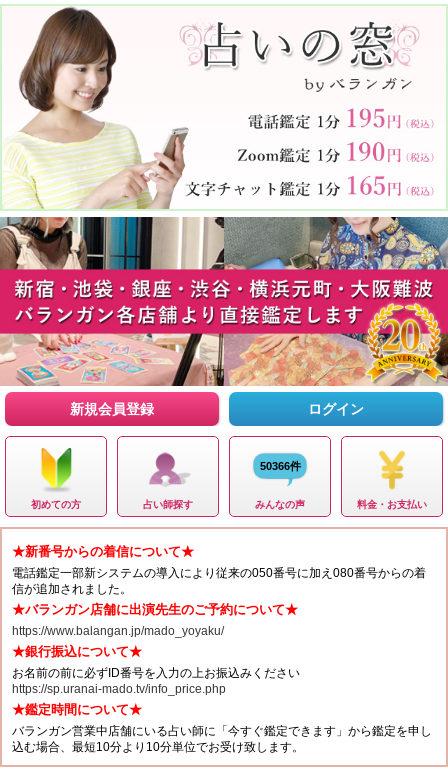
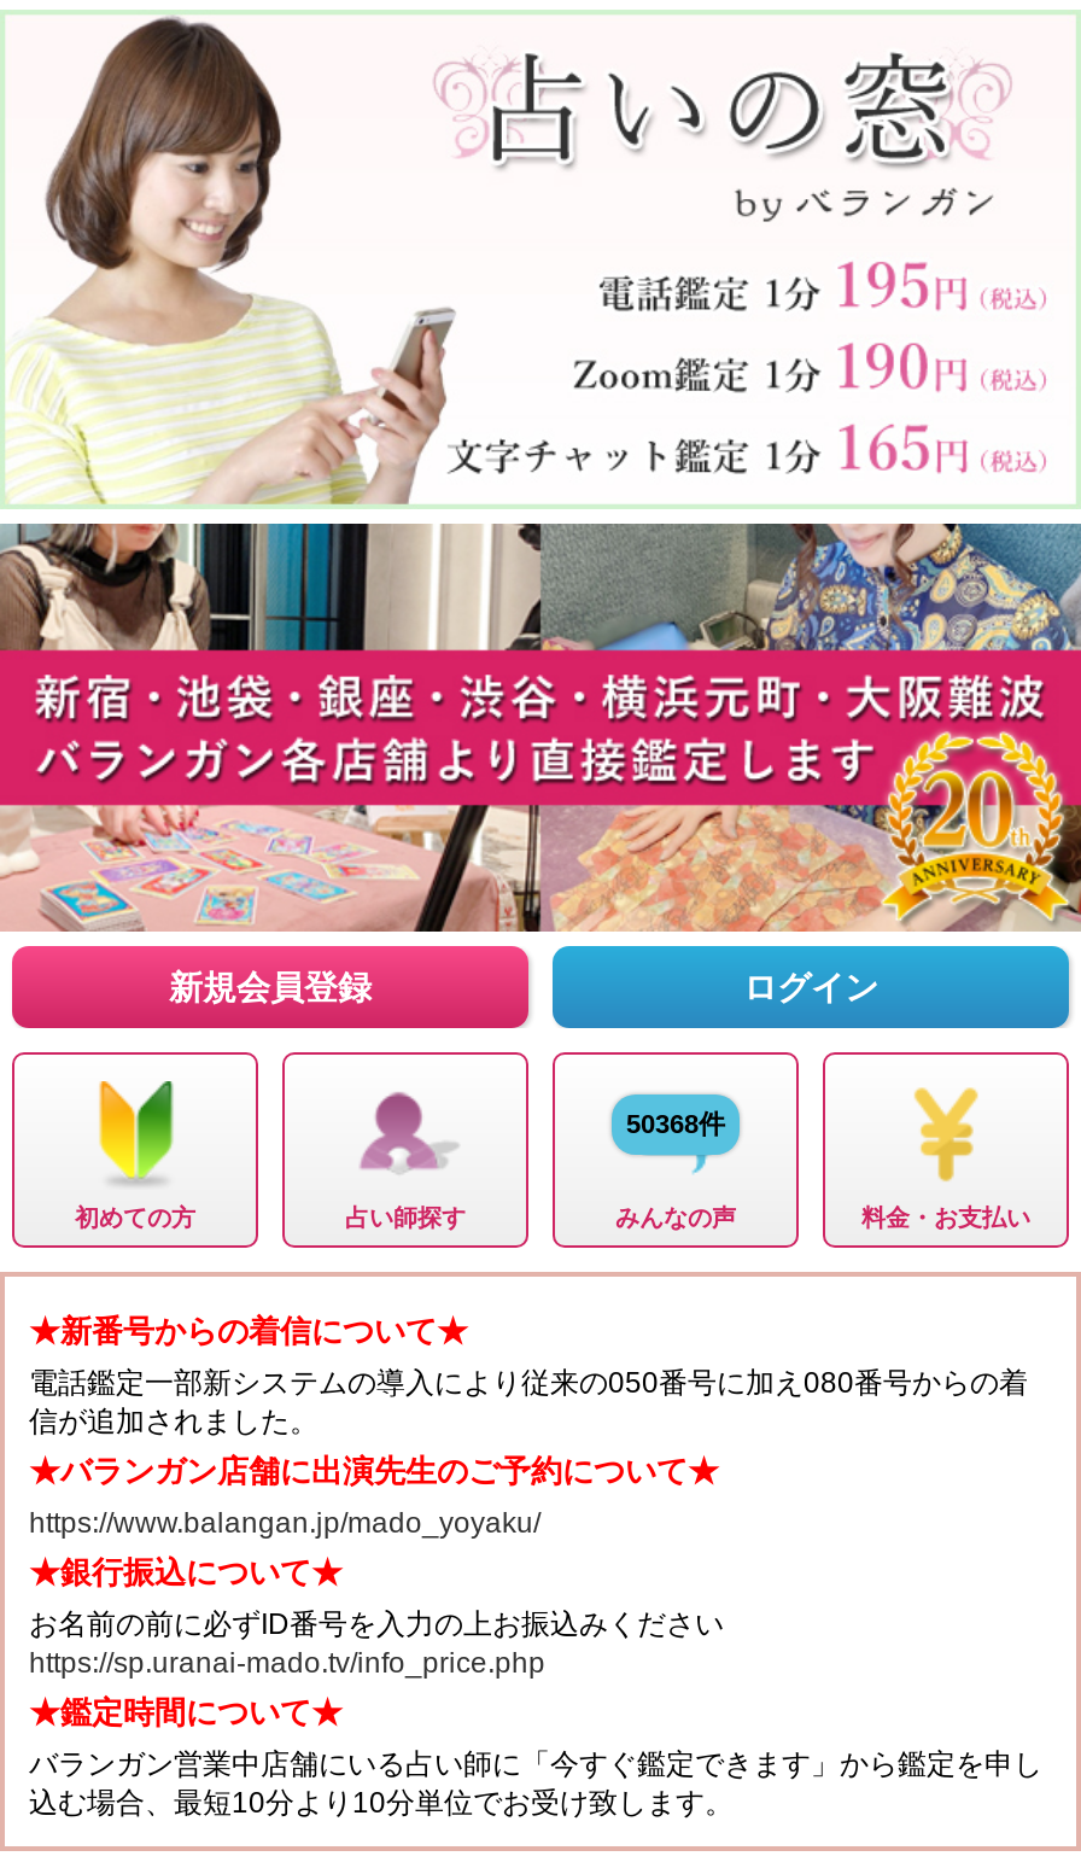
- 50366件
+ 50368件
